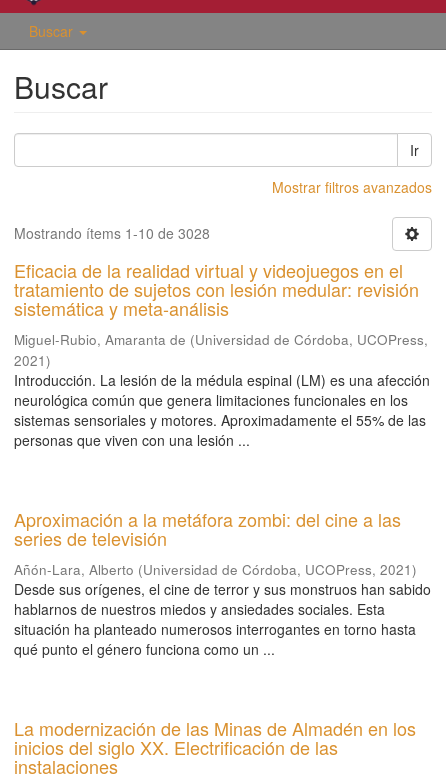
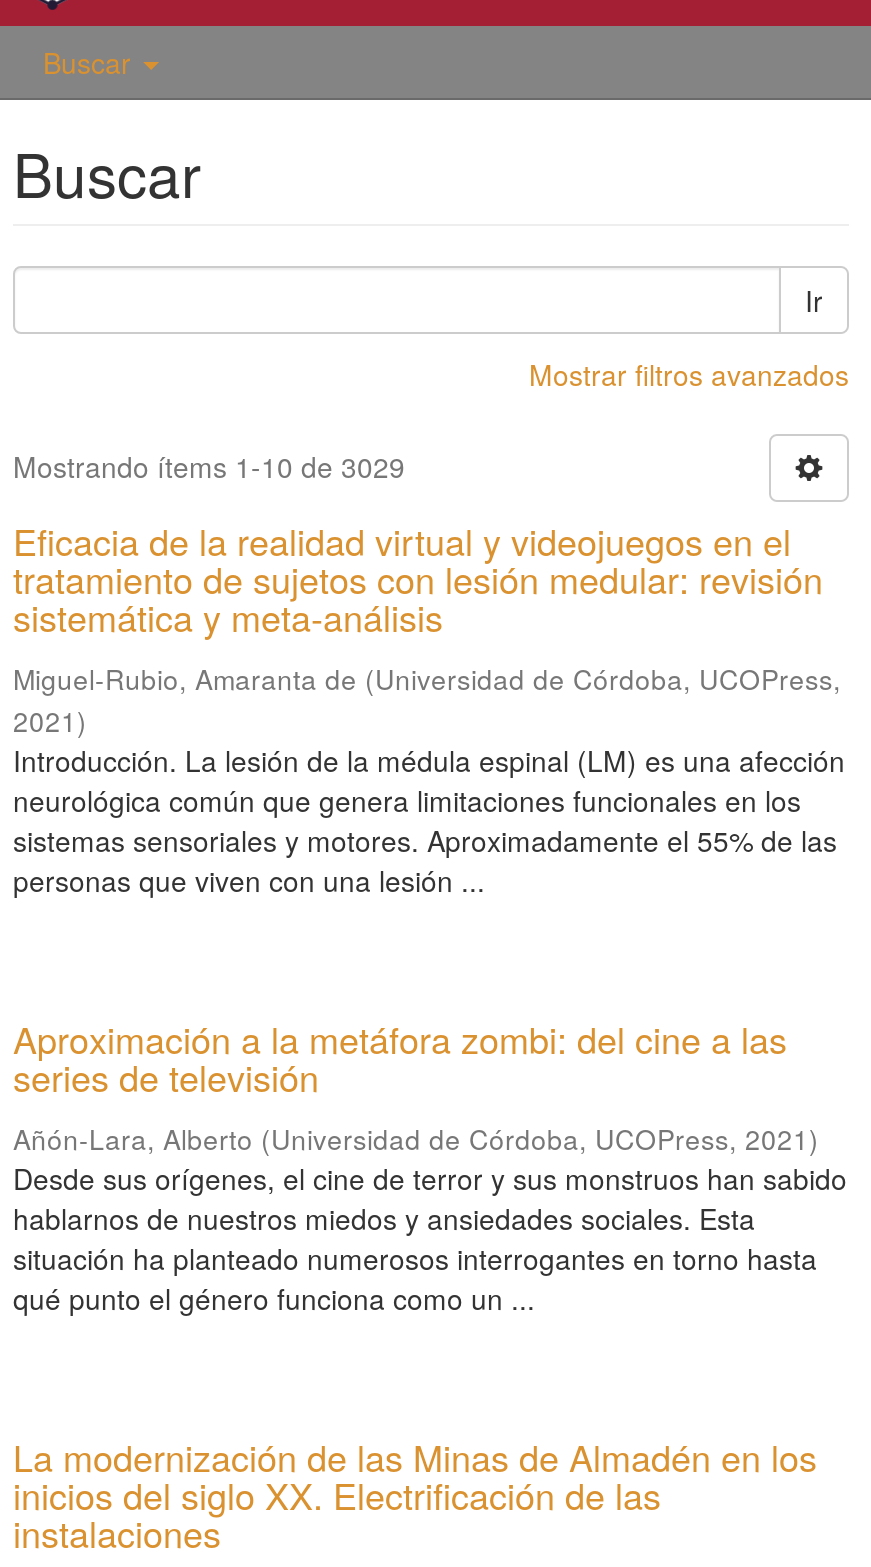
- Mostrando ítems 1-10 de 3028
+ Mostrando ítems 1-10 de 3029
